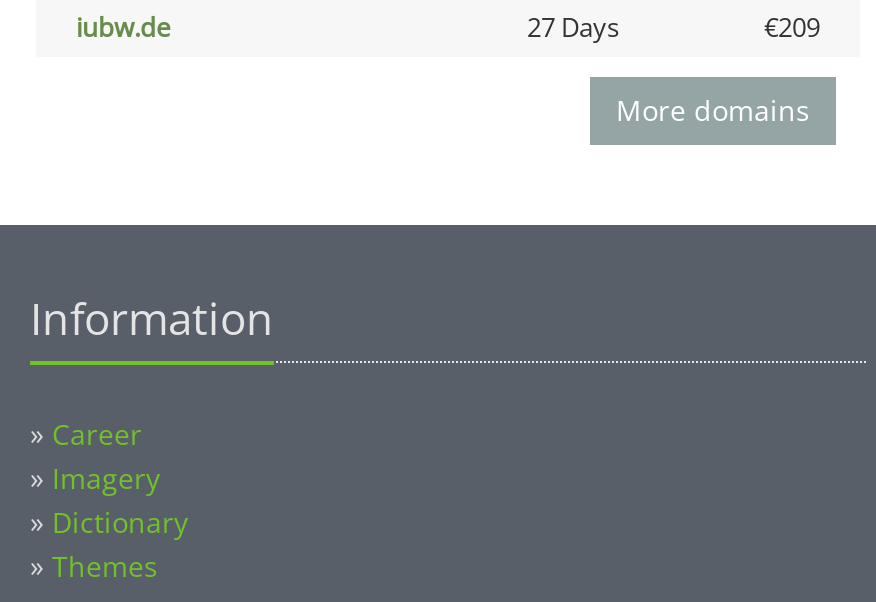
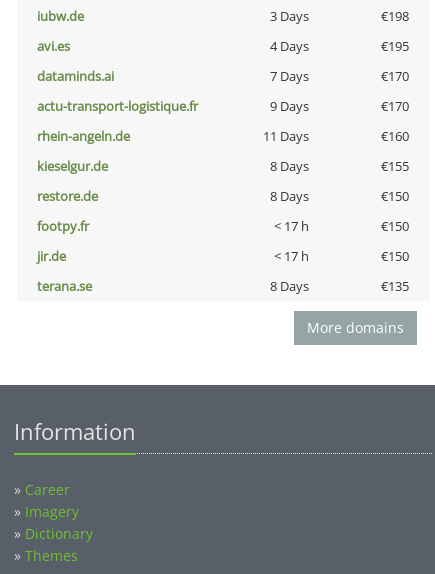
- 27 Days
- €209
+ 3 Days
+ €198
+ avi.es
+ 4 Days
+ €195
+ dataminds.ai
+ 7 Days
+ €170
+ actu-transport-logistique.fr
+ 9 Days
+ €170
+ rhein-angeln.de
+ 11 Days
+ €160
+ kieselgur.de
+ 8 Days
+ €155
+ restore.de
+ 8 Days
+ €150
+ footpy.fr
+ < 17 h
+ €150
+ jir.de
+ < 17 h
+ €150
+ terana.se
+ 8 Days
+ €135
